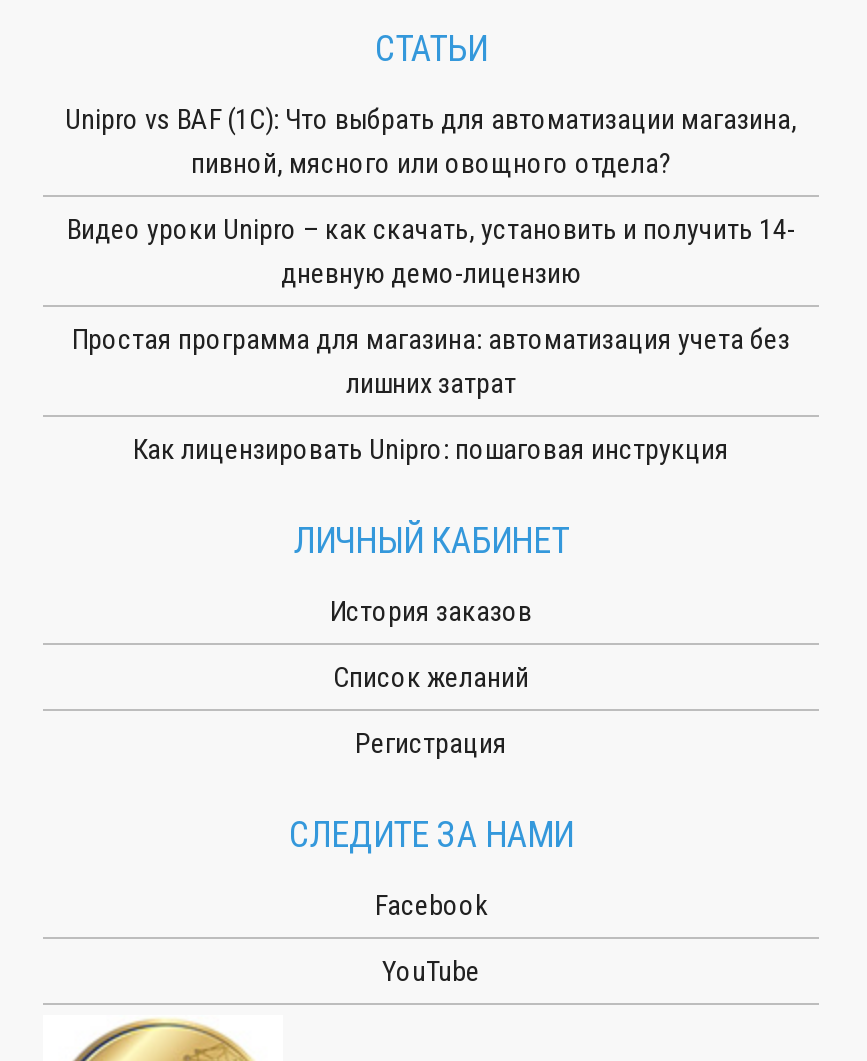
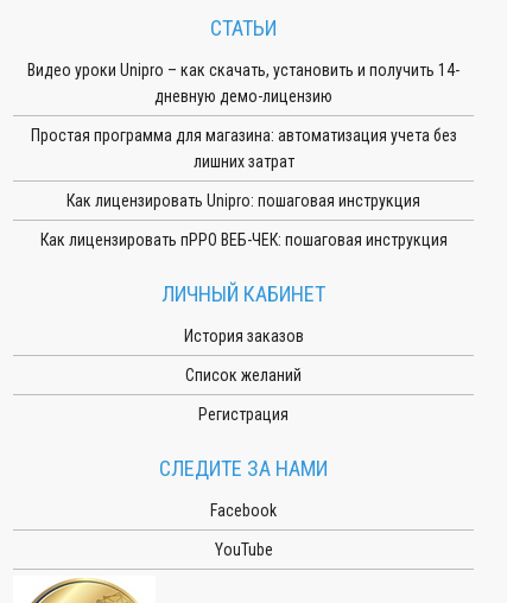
- Unipro vs BAF (1С): Что выбрать для автоматизации магазина,
- пивной, мясного или овощного отдела?

moved up: Видео уроки Unipro – как скачать, установить и получить 14- | дневную демо-лицензию | Простая программа для магазина: автоматизация учета без | лишних затрат | Как лицензировать Unipro: пошаговая инструкция

+ Как лицензировать пРРО ВЕБ-ЧЕК: пошаговая инструкция
